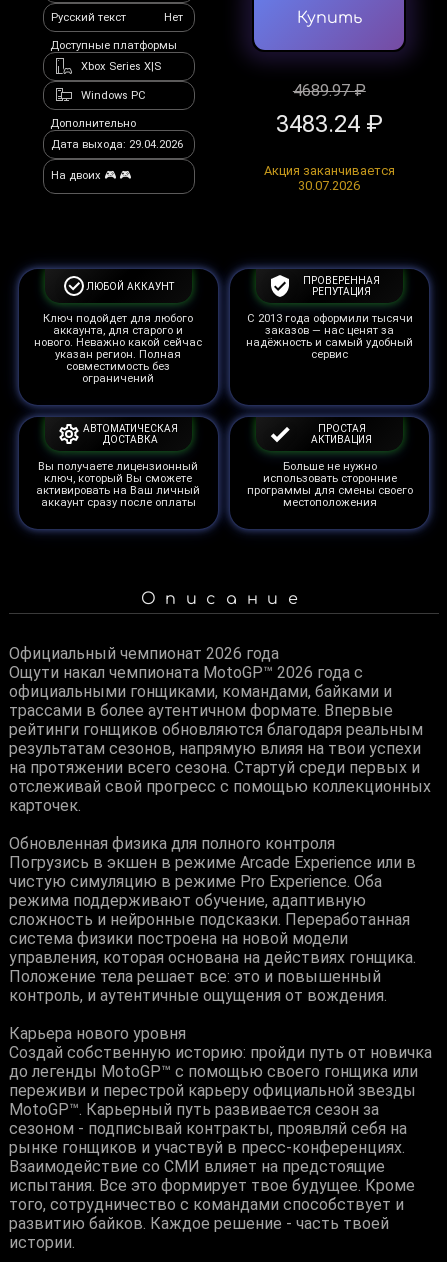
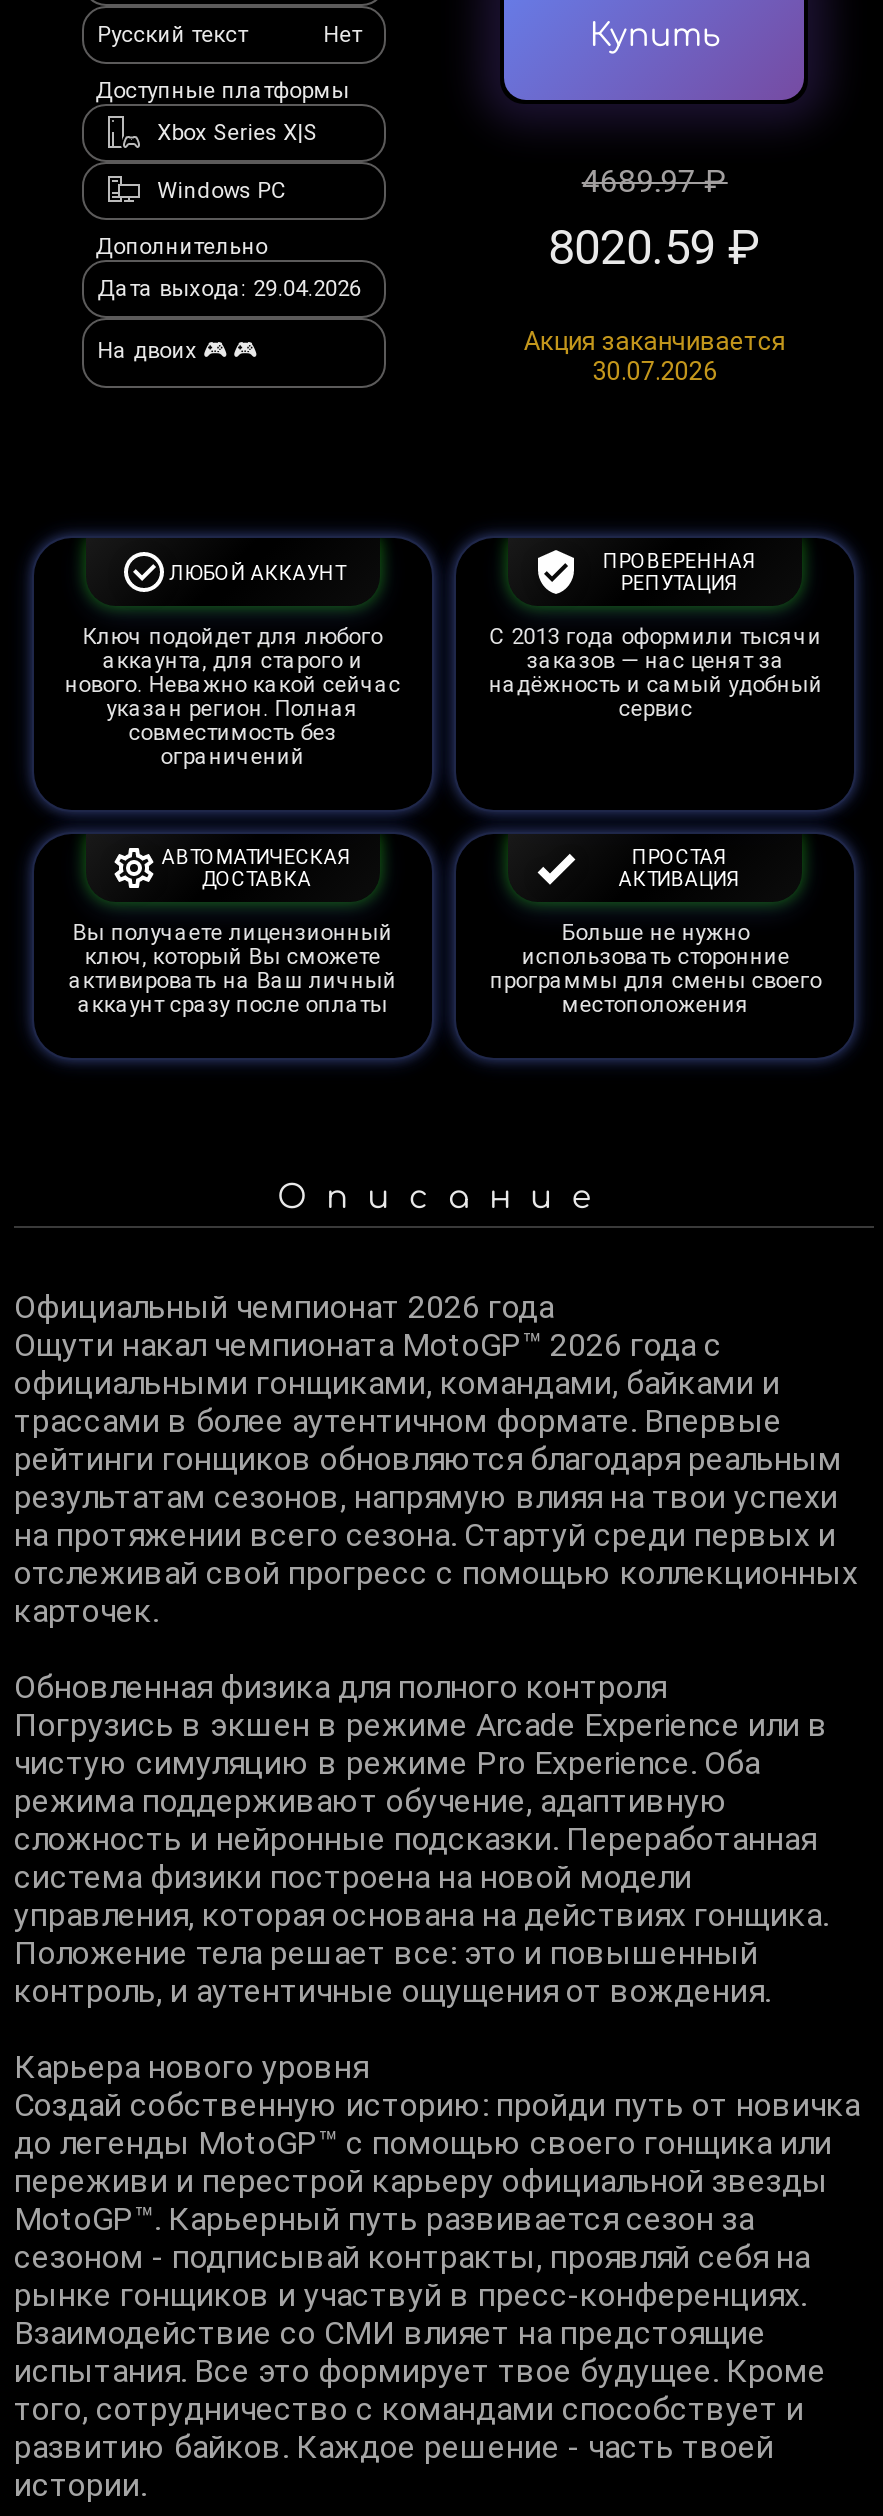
- 3483.24 ₽
+ 8020.59 ₽
